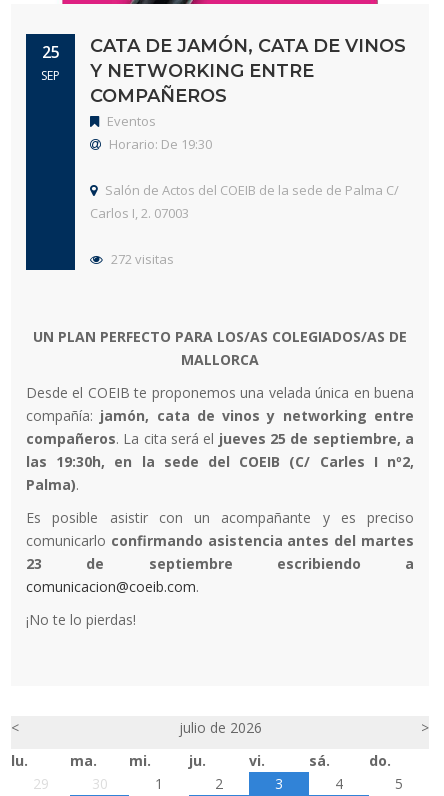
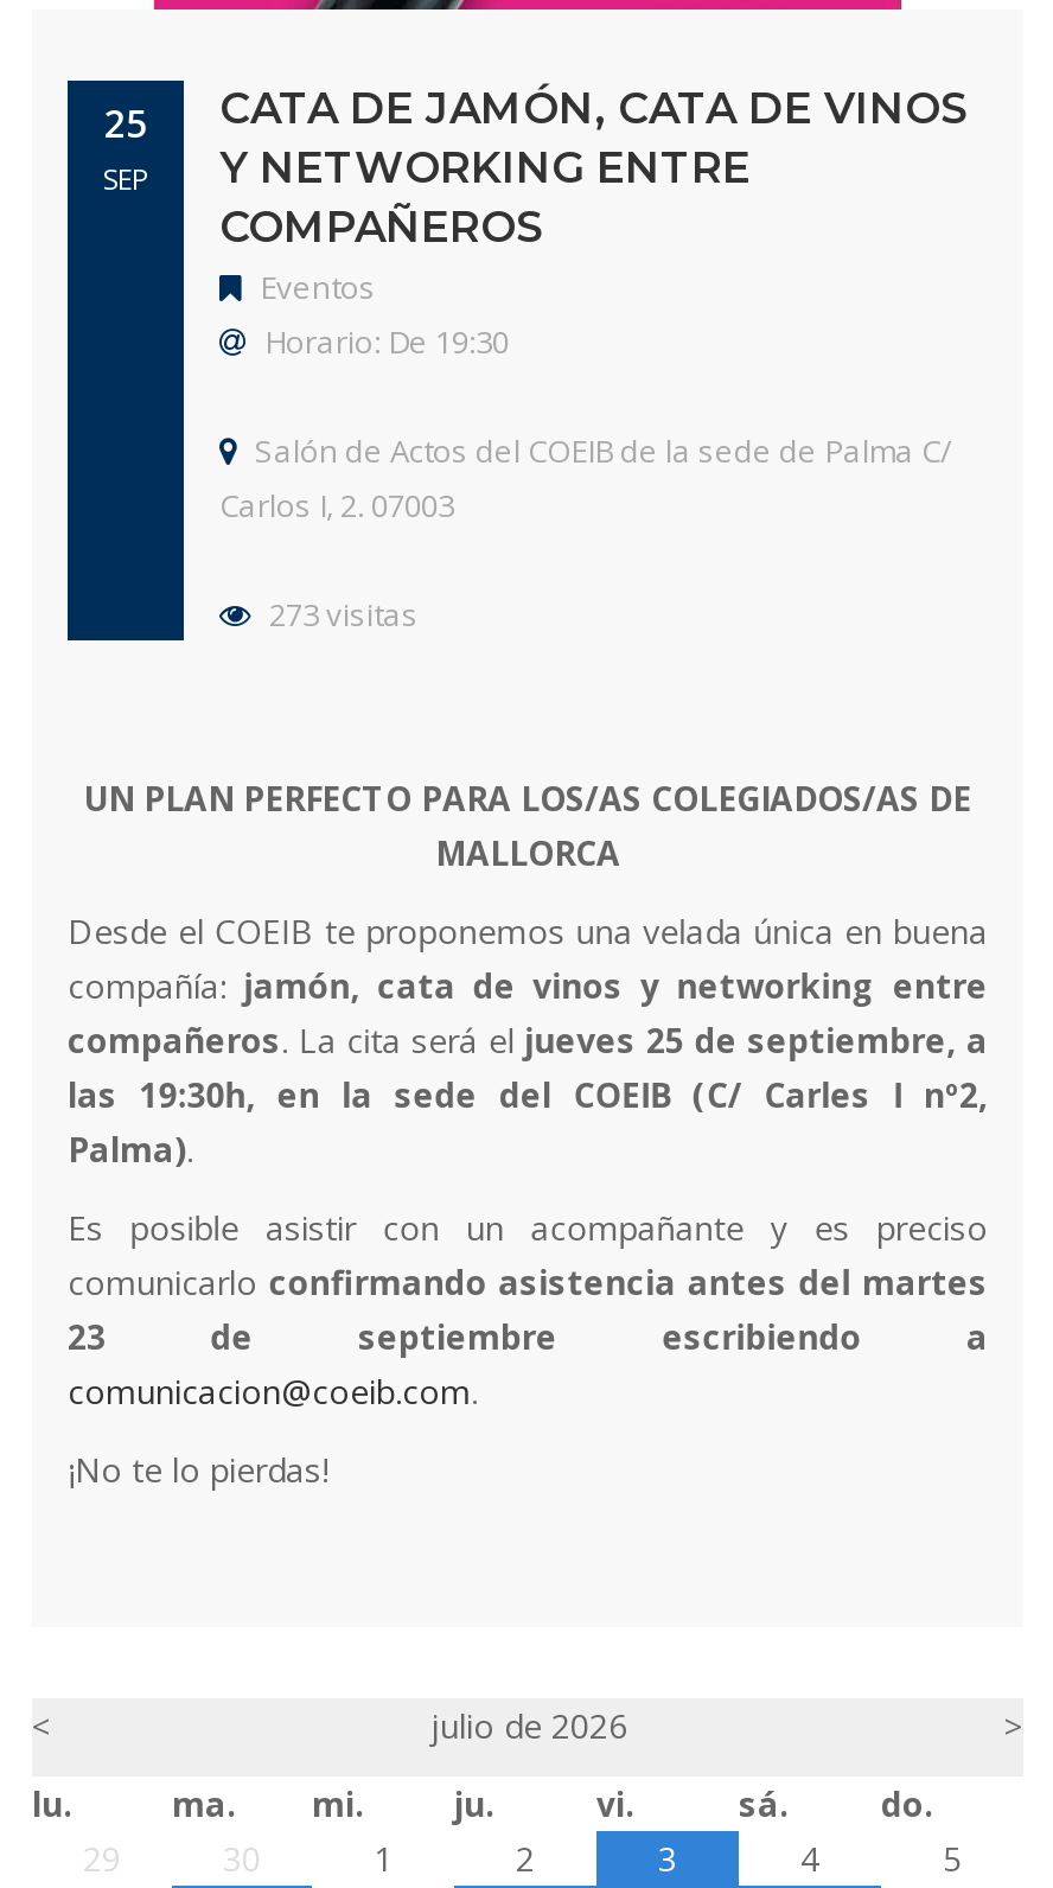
- 272 visitas
+ 273 visitas
